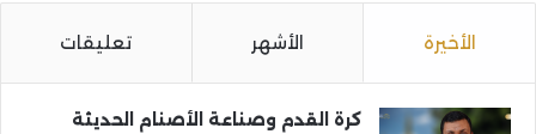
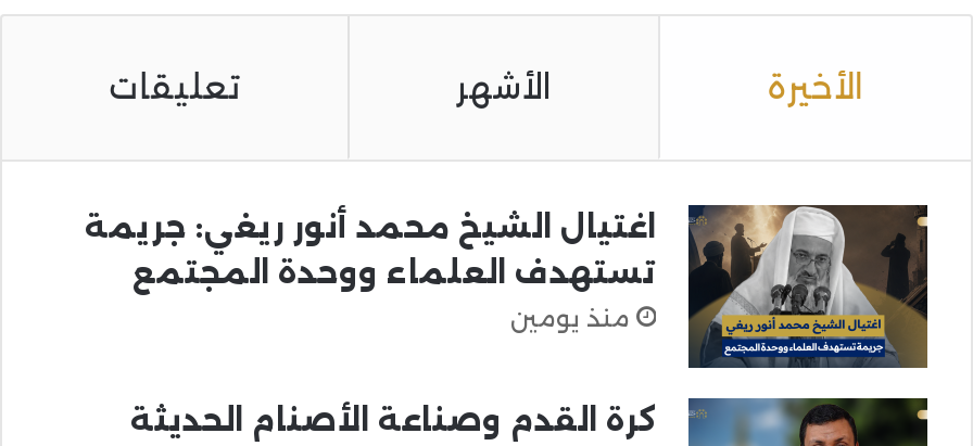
+ [image]
+ اغتيال الشيخ محمد أنور ريغي: جريمة
+ تستهدف العلماء ووحدة المجتمع
+ منذ يومين
